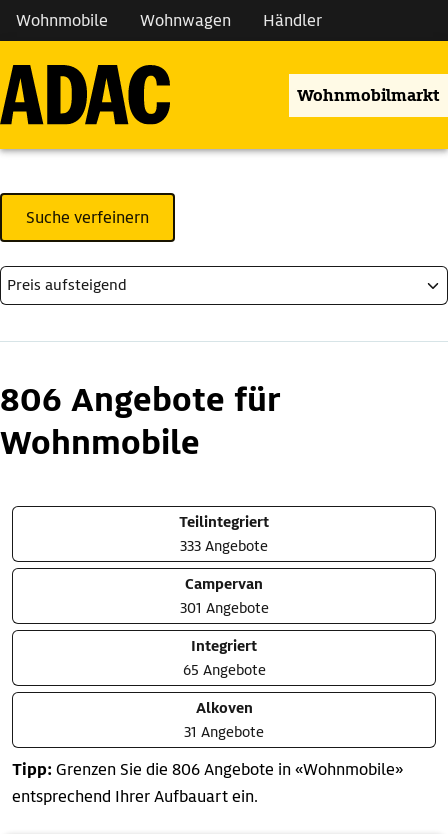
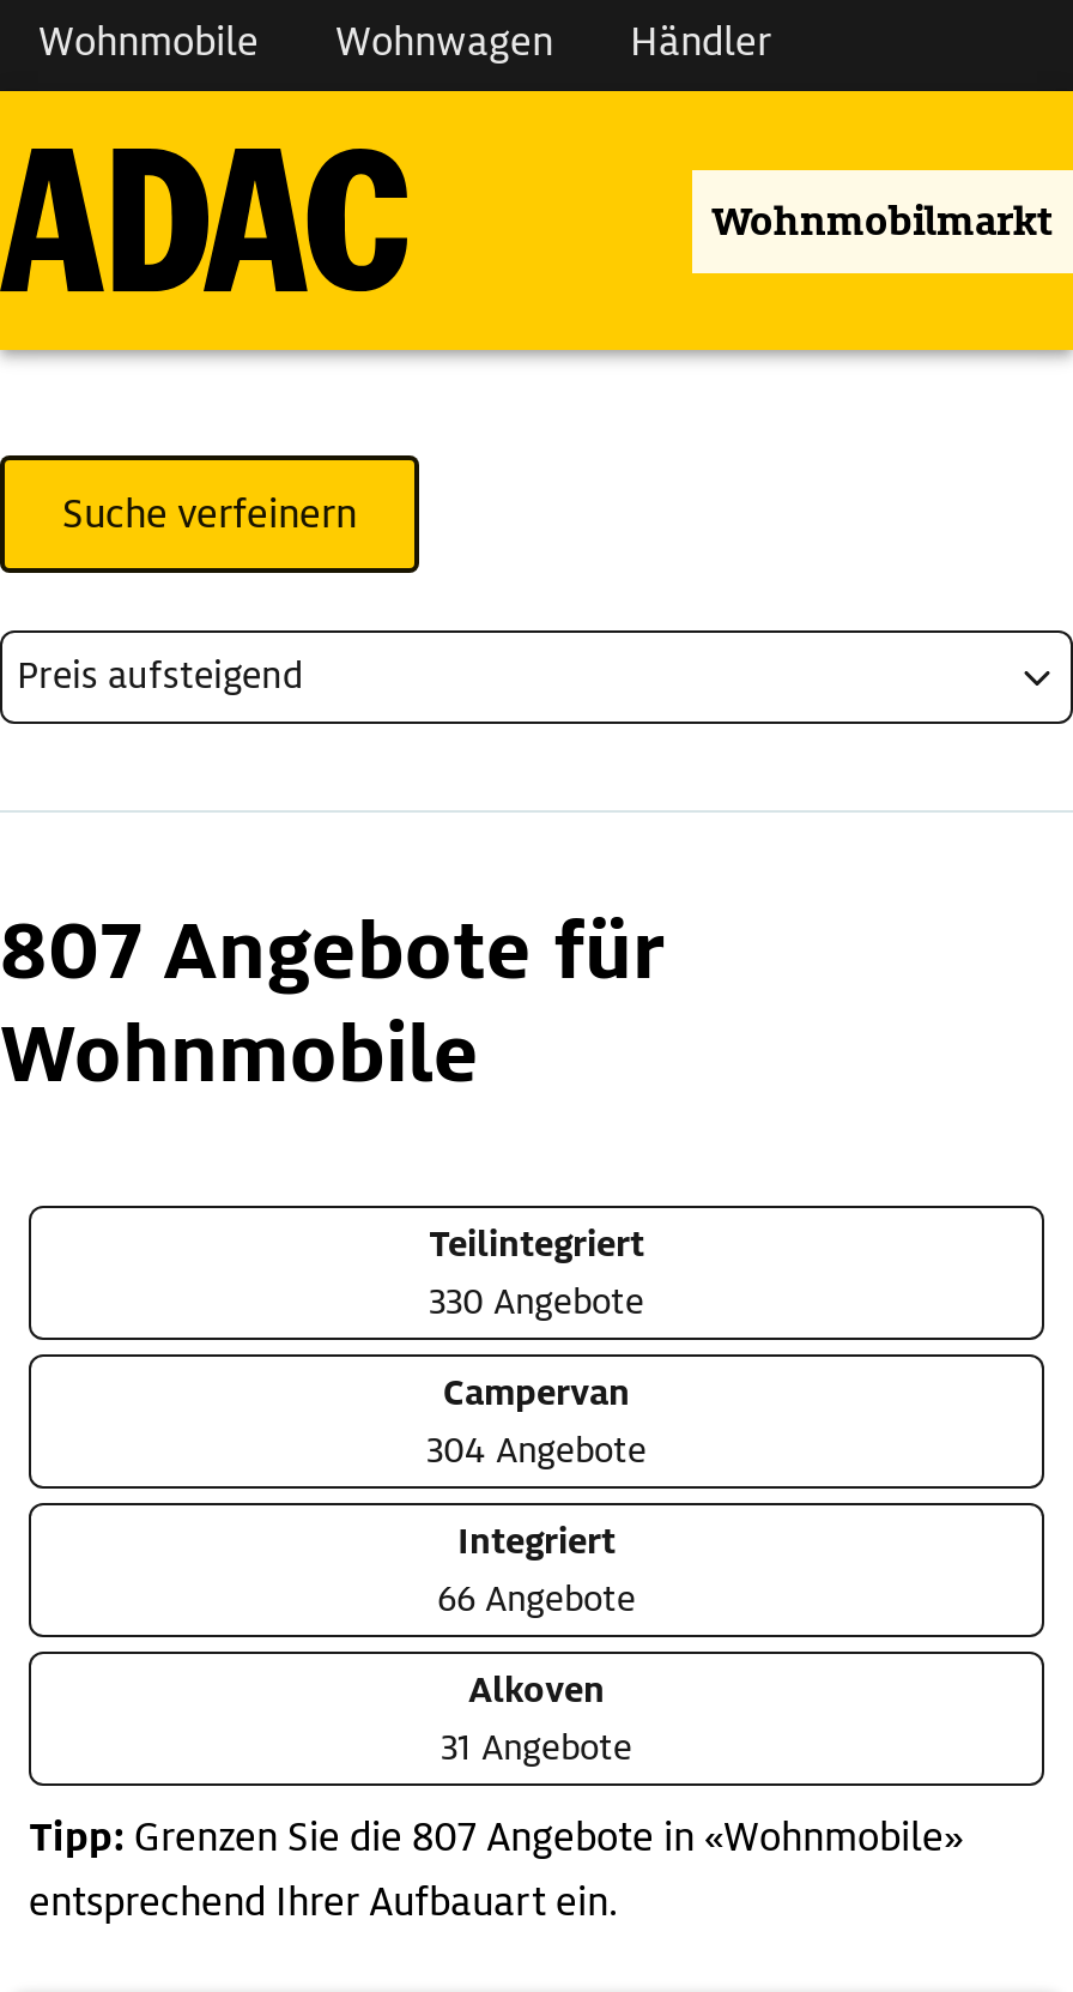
- 806 Angebote für
+ 807 Angebote für

- 333 Angebote
+ 330 Angebote

- 301 Angebote
+ 304 Angebote

- 65 Angebote
+ 66 Angebote

- Tipp: Grenzen Sie die 806 Angebote in «Wohnmobile»
+ Tipp: Grenzen Sie die 807 Angebote in «Wohnmobile»
